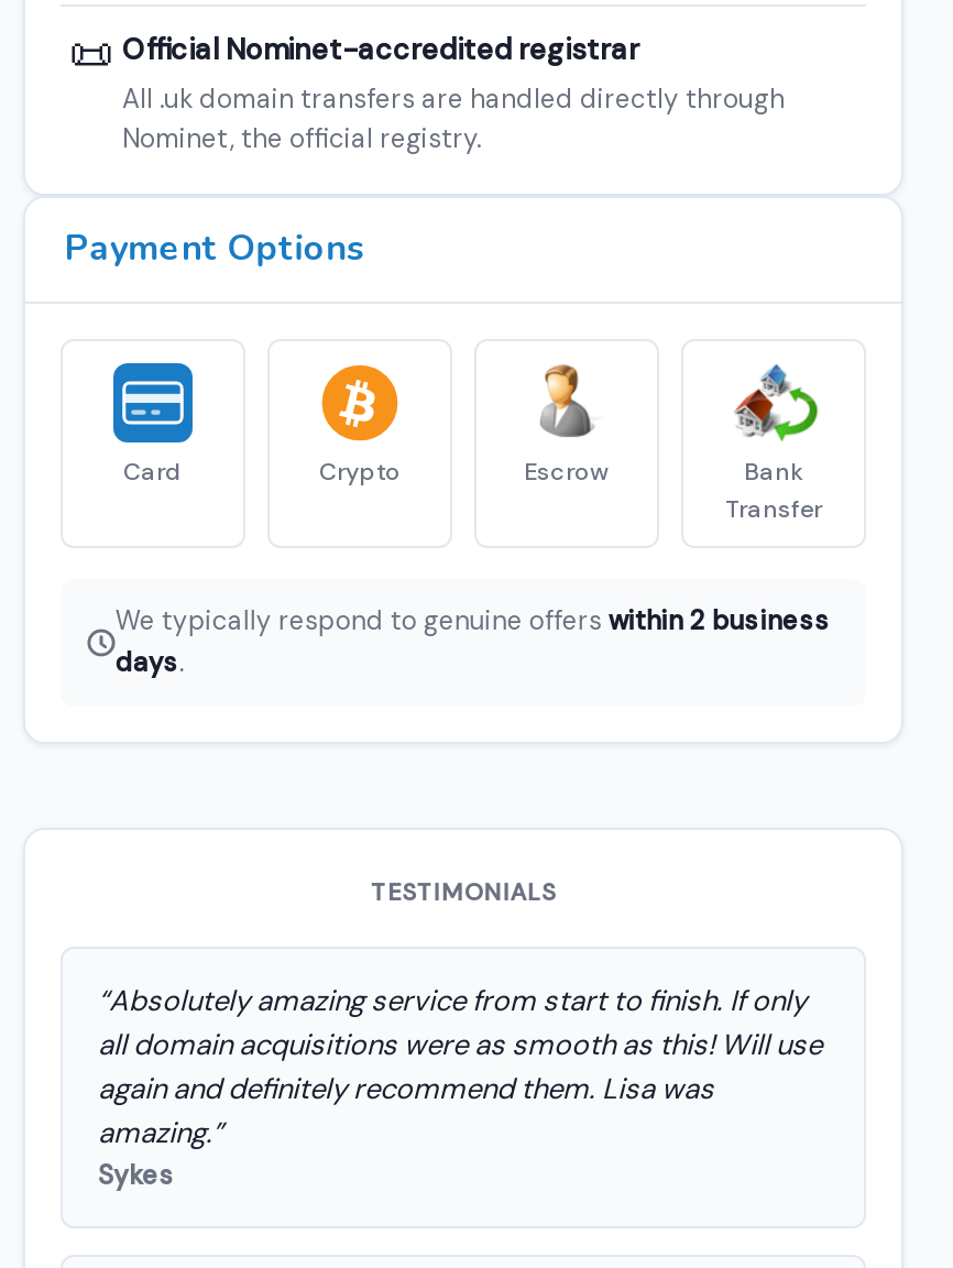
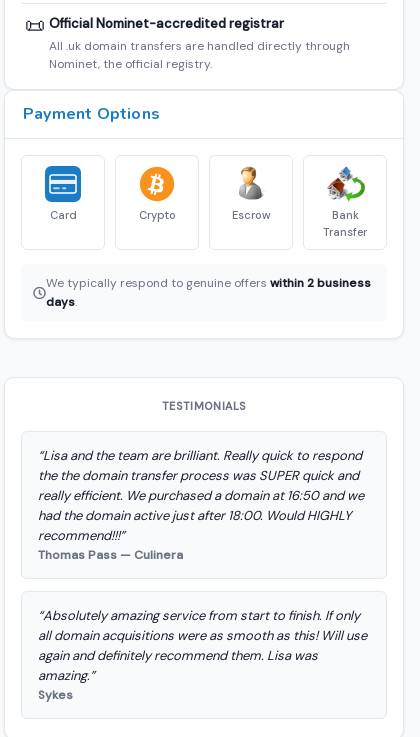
+ “Lisa and the team are brilliant. Really quick to respond
+ the the domain transfer process was SUPER quick and
+ really efficient. We purchased a domain at 16:50 and we
+ had the domain active just after 18:00. Would HIGHLY
+ recommend!!!”
+ Thomas Pass — Culinera
